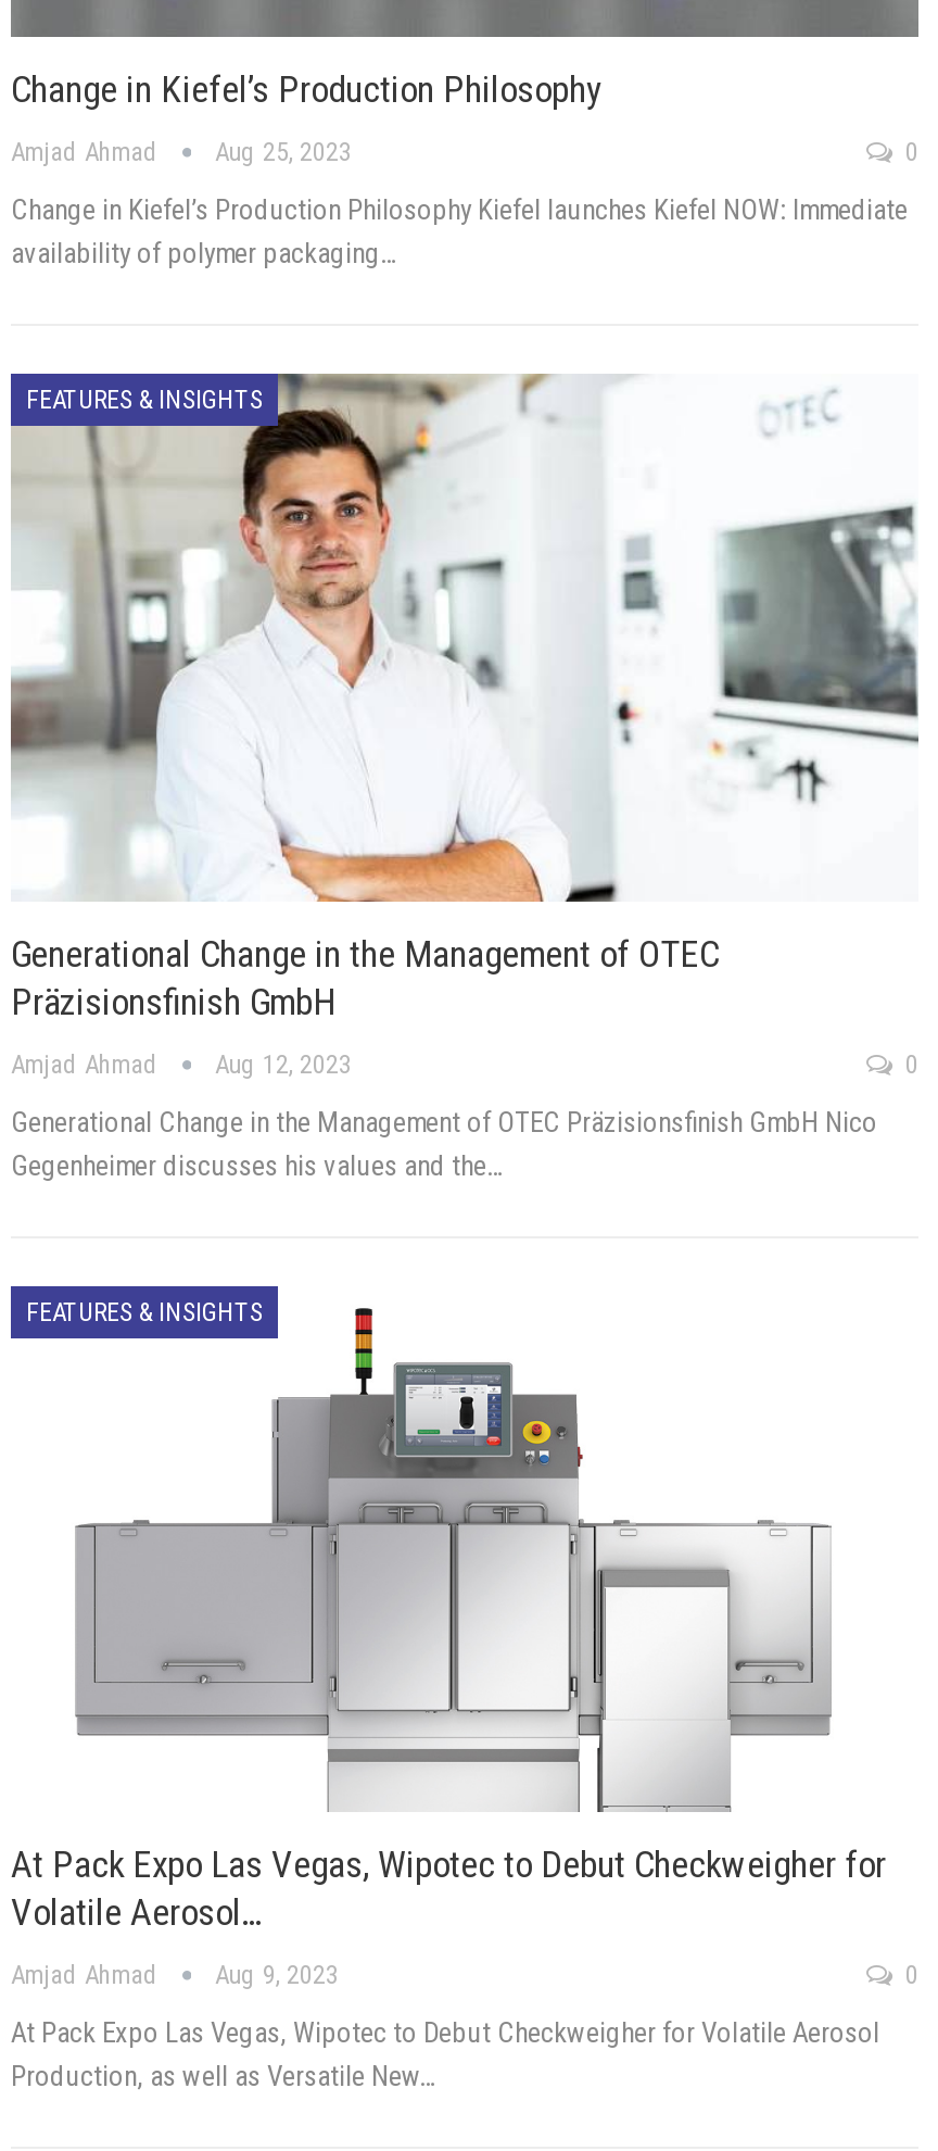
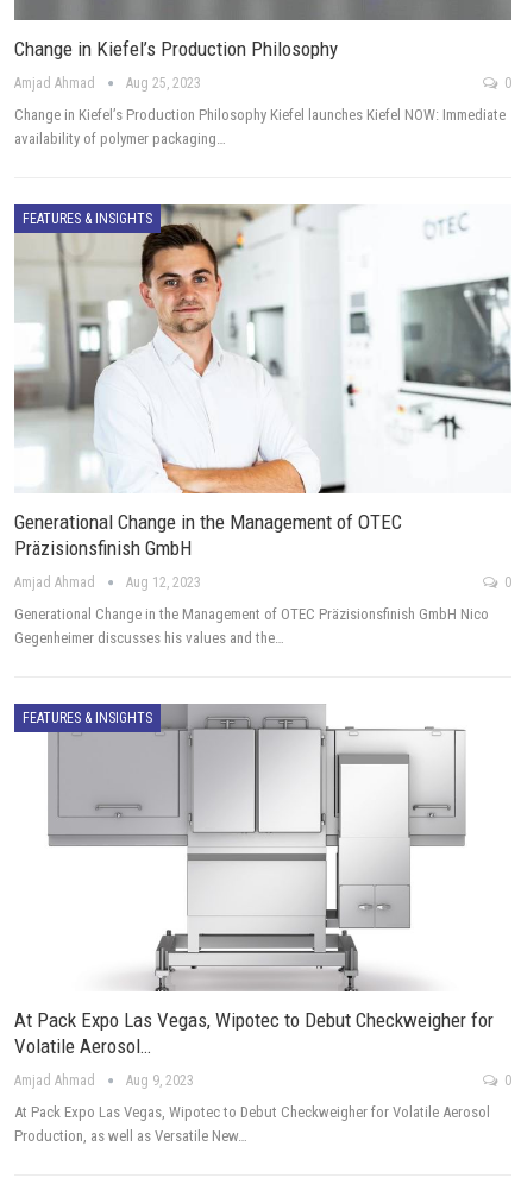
- [image]
+ [image]
